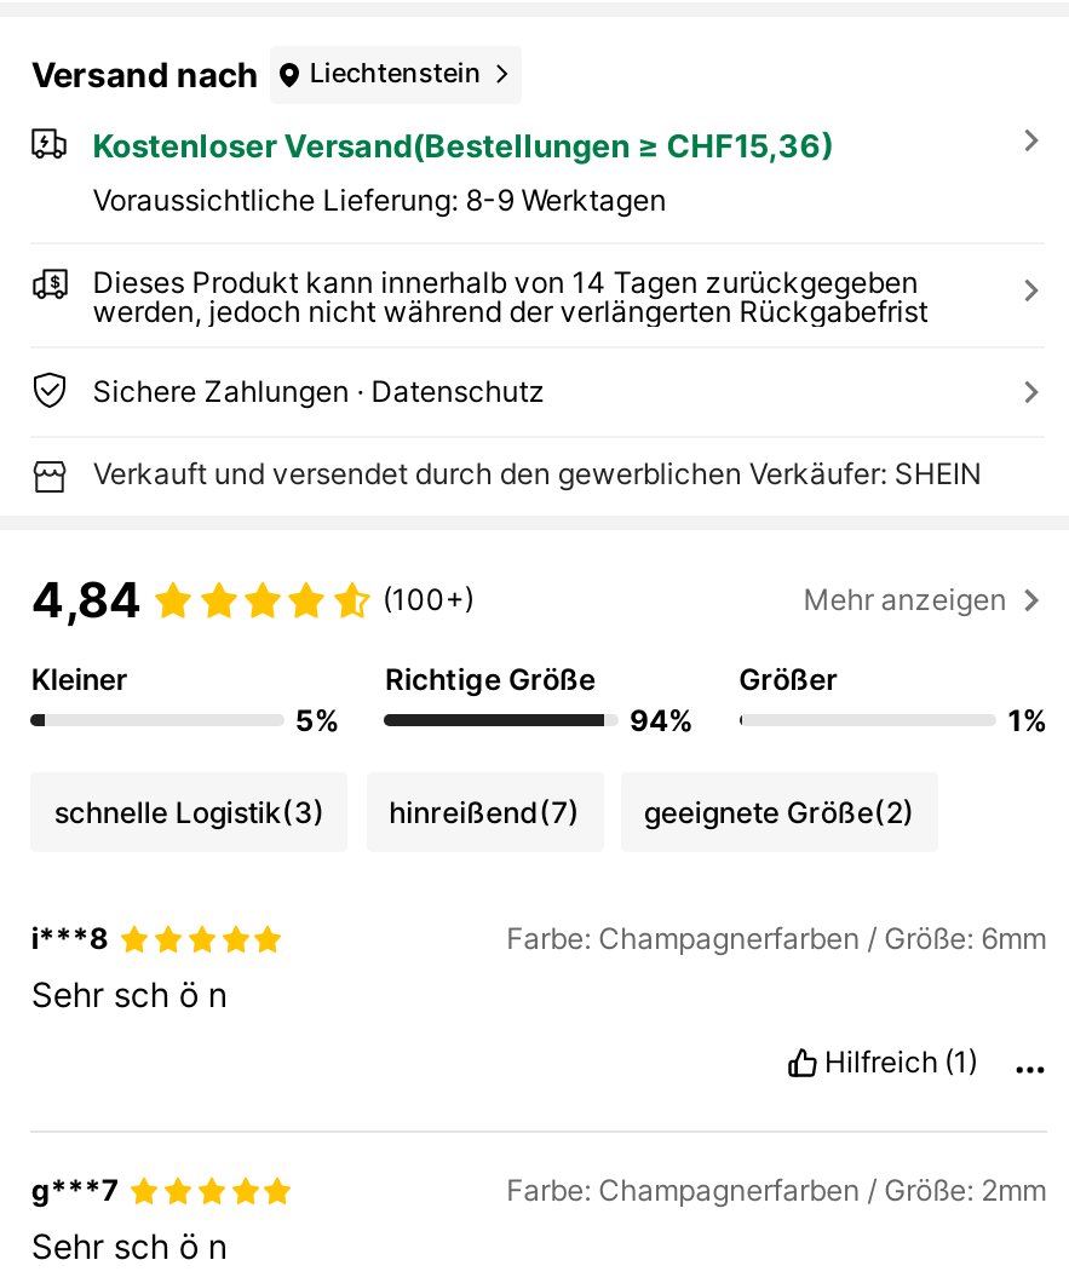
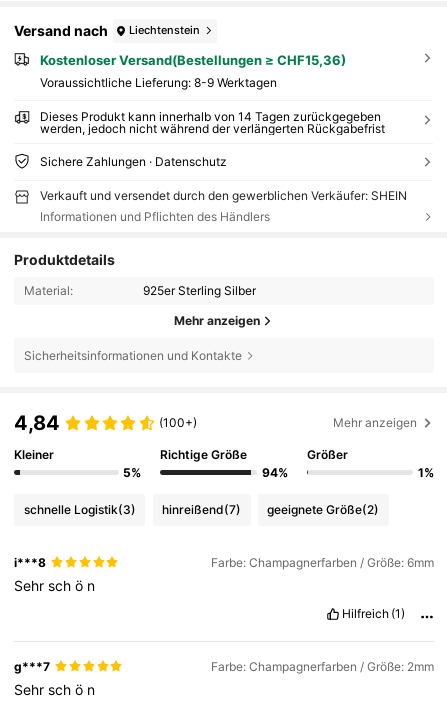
+ Informationen und Pflichten des Händlers
+ Produktdetails
+ Material:
+ 925er Sterling Silber
+ Mehr anzeigen
+ Sicherheitsinformationen und Kontakte
